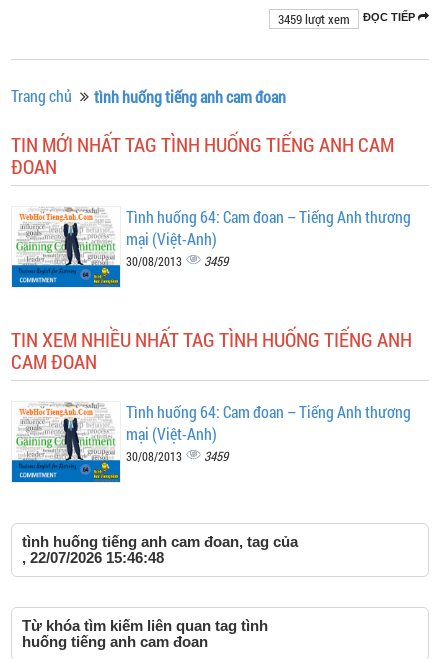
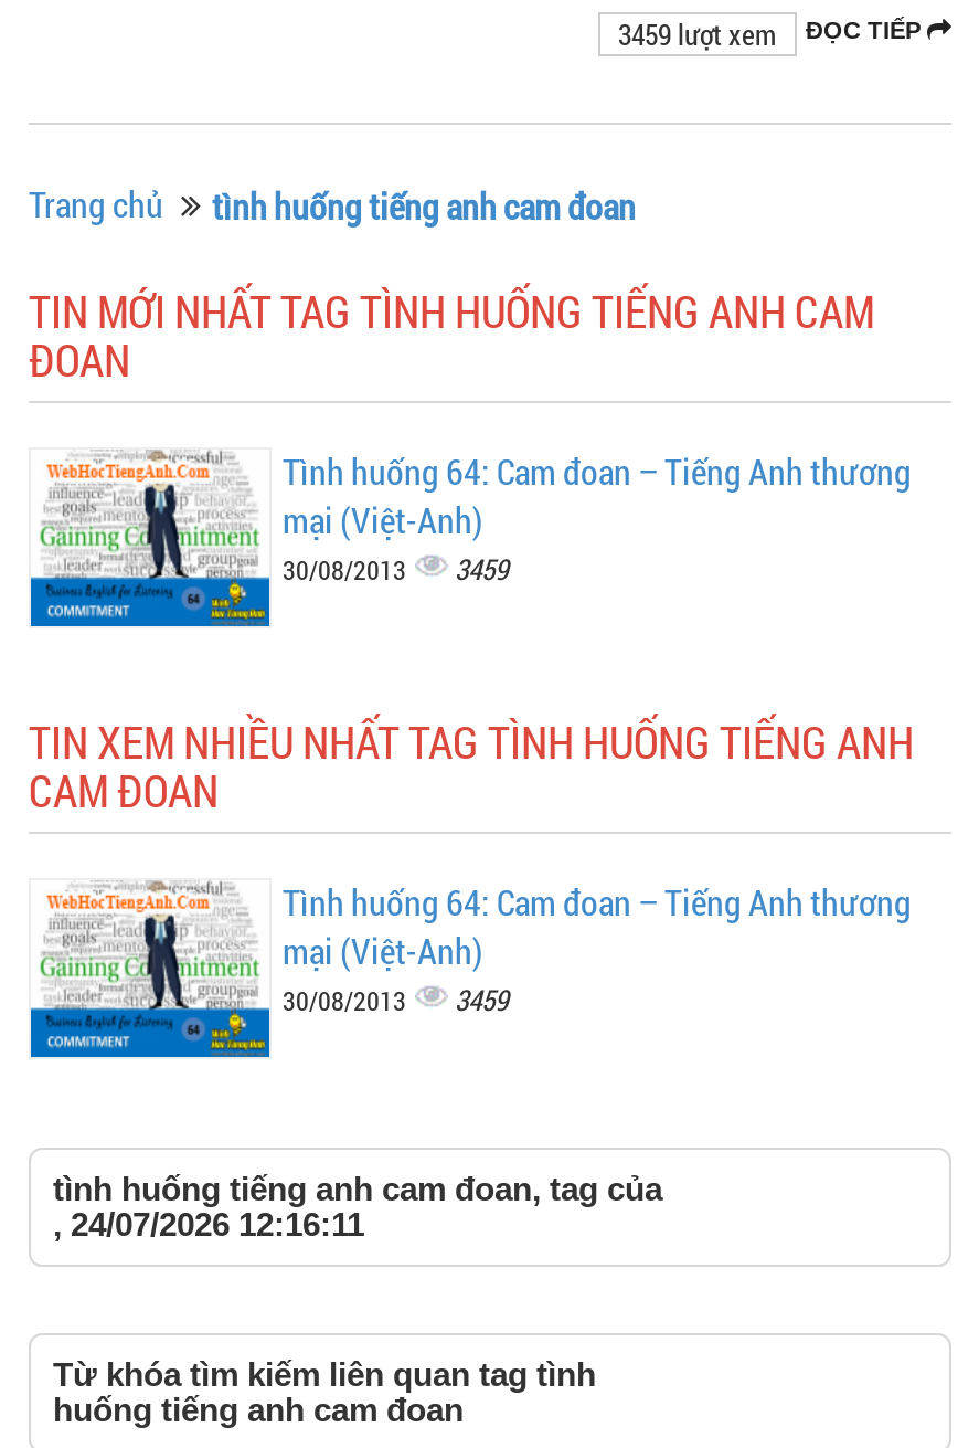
- , 22/07/2026 15:46:48
+ , 24/07/2026 12:16:11
